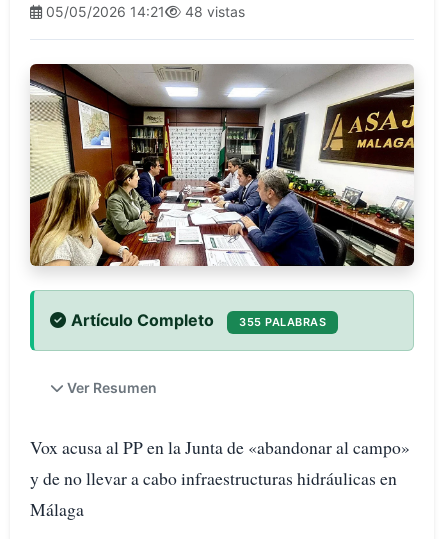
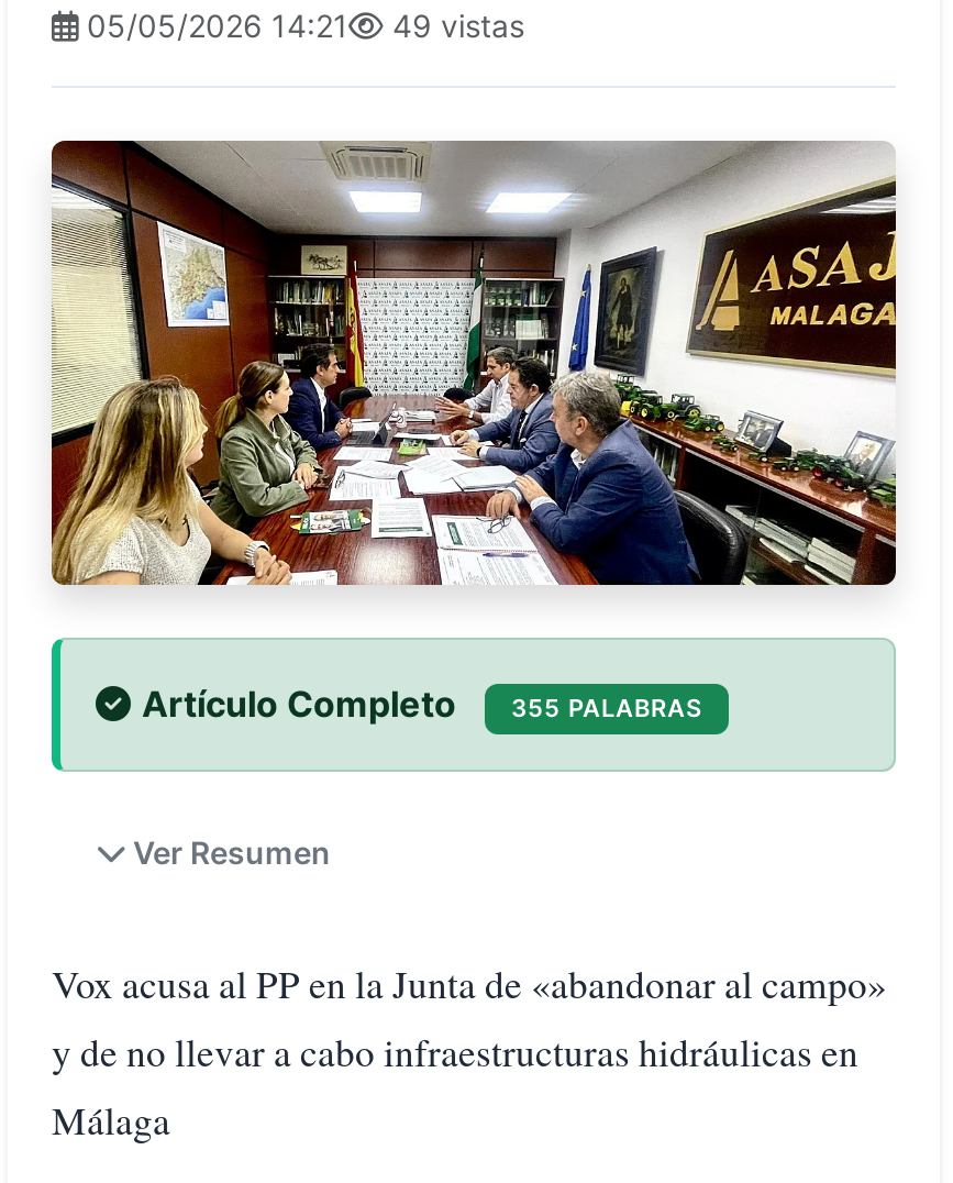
- 05/05/2026 14:21 48 vistas
+ 05/05/2026 14:21 49 vistas
